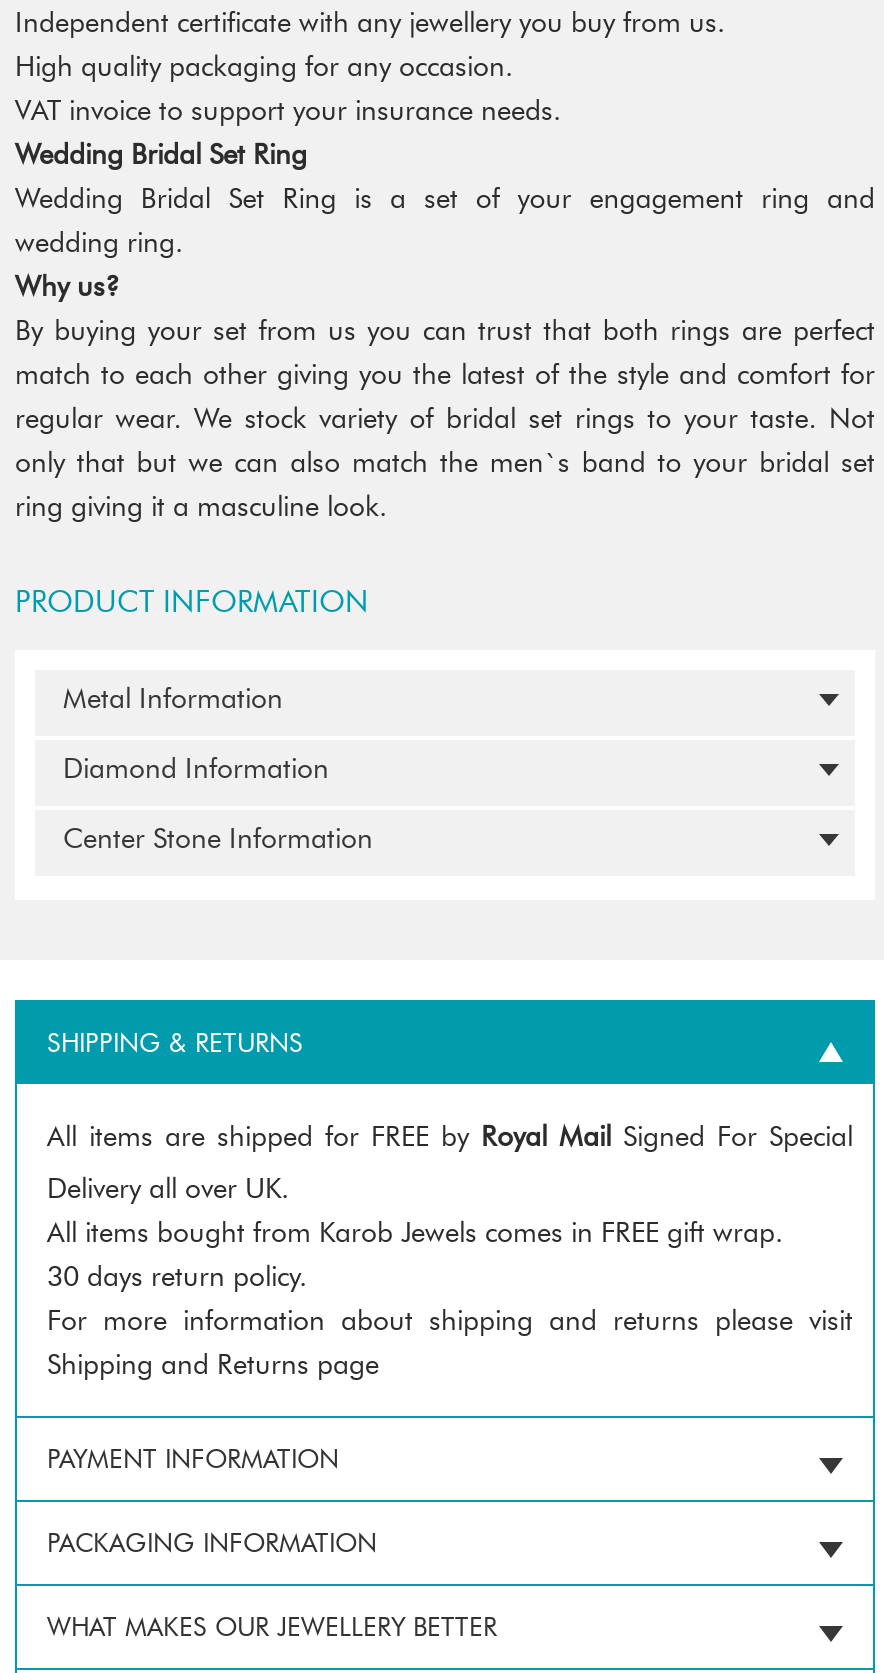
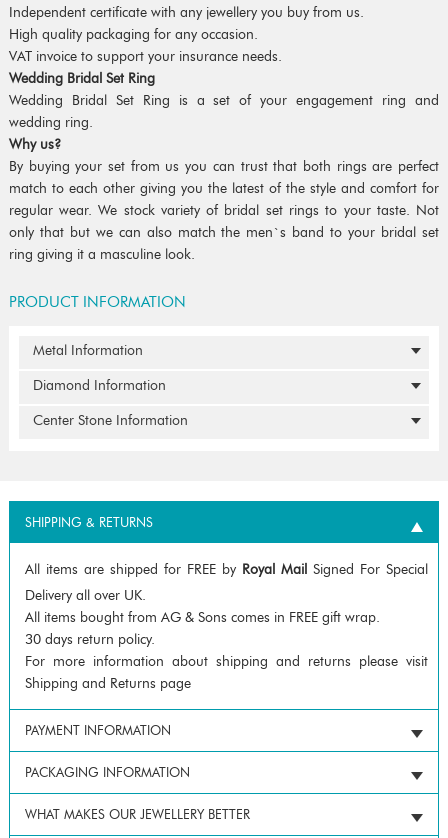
- All items bought from Karob Jewels comes in FREE gift wrap.
+ All items bought from AG & Sons comes in FREE gift wrap.
